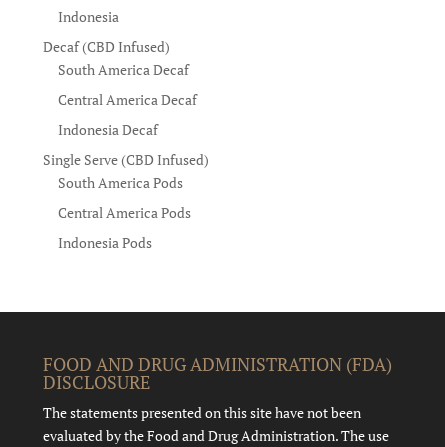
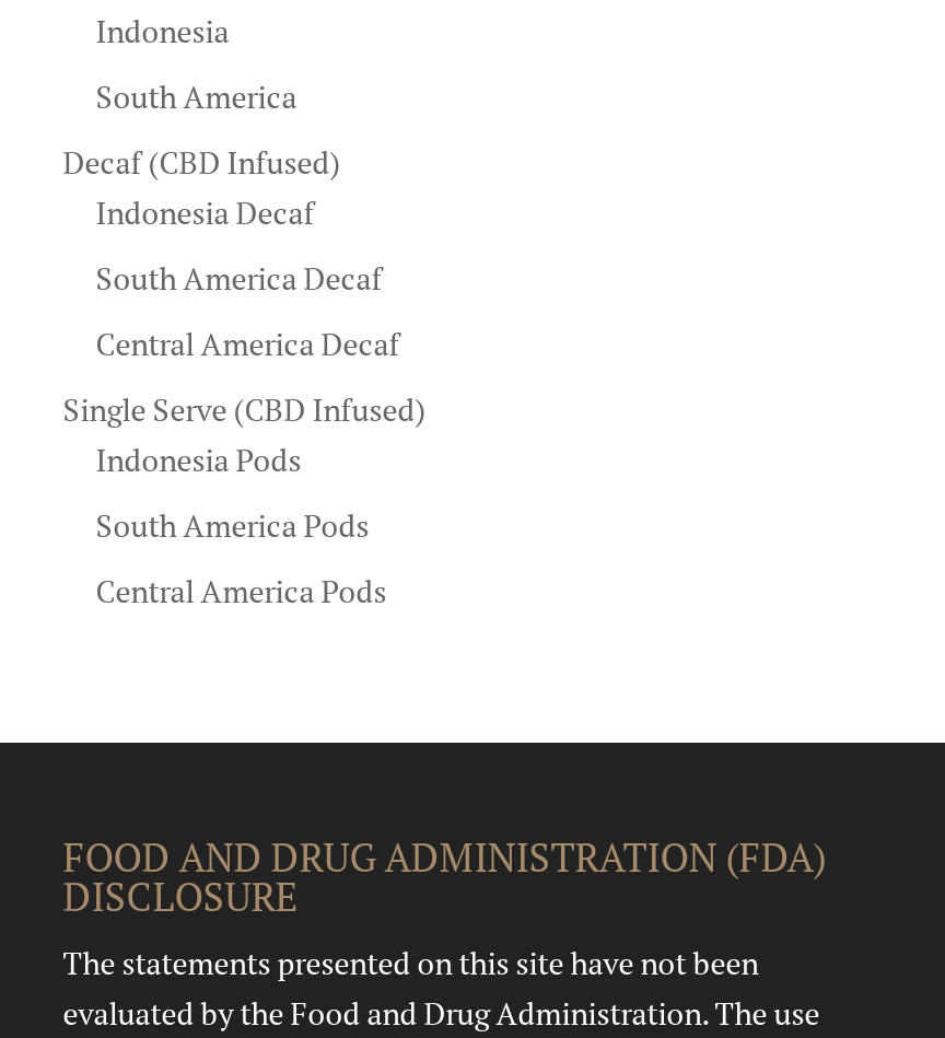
+ South America

moved down: South America Decaf | Central America Decaf

moved up: Indonesia Decaf

moved down: South America Pods | Central America Pods

moved up: Indonesia Pods
